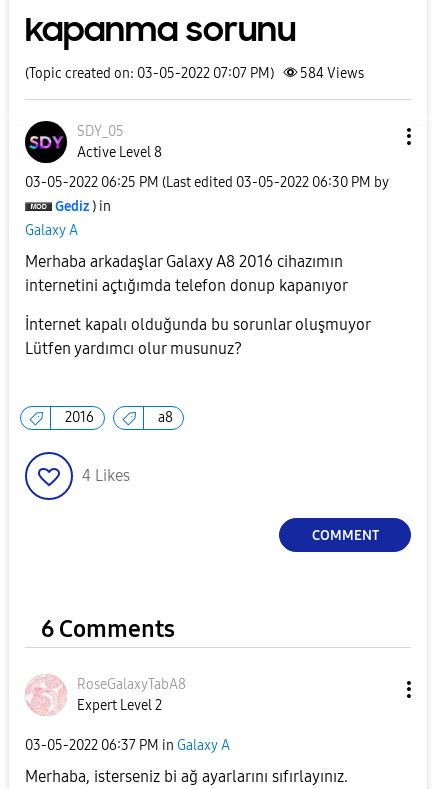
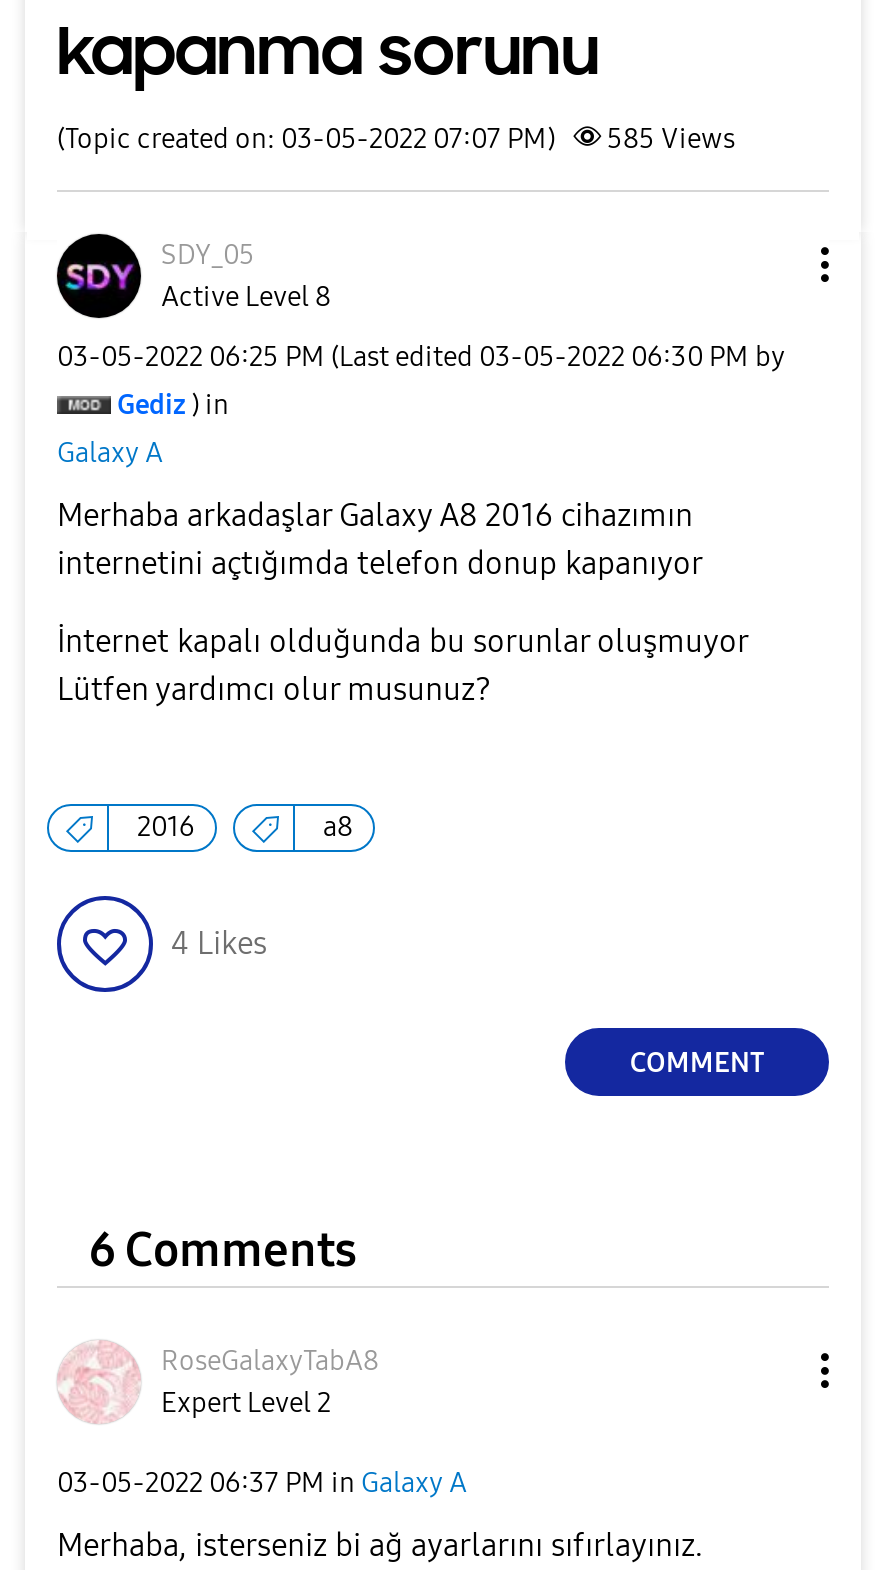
- (Topic created on: 03-05-2022 07:07 PM) 584 Views
+ (Topic created on: 03-05-2022 07:07 PM) 585 Views
